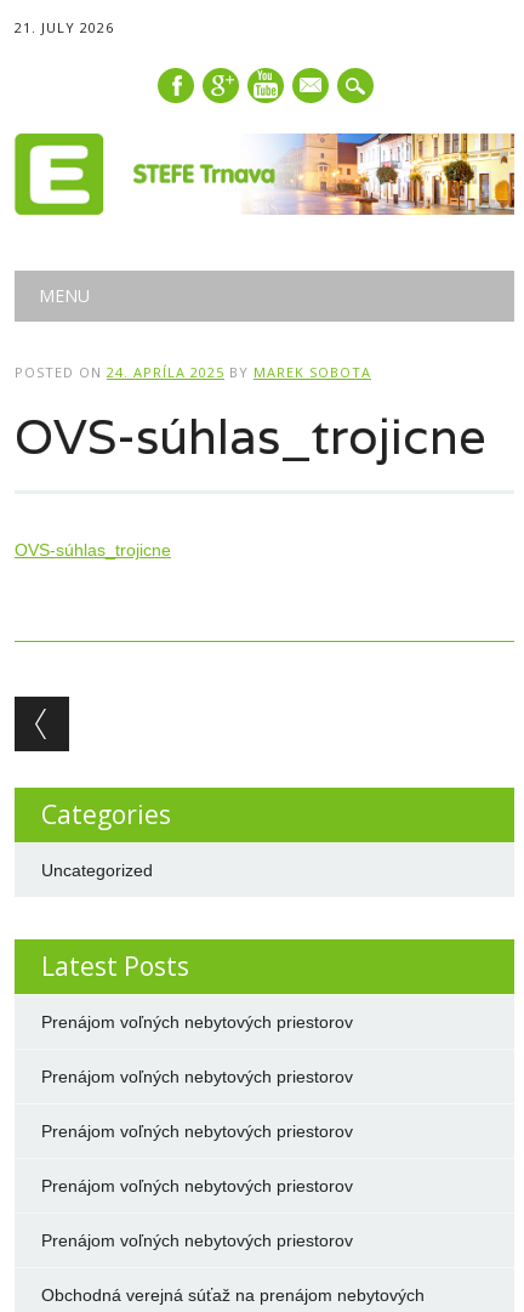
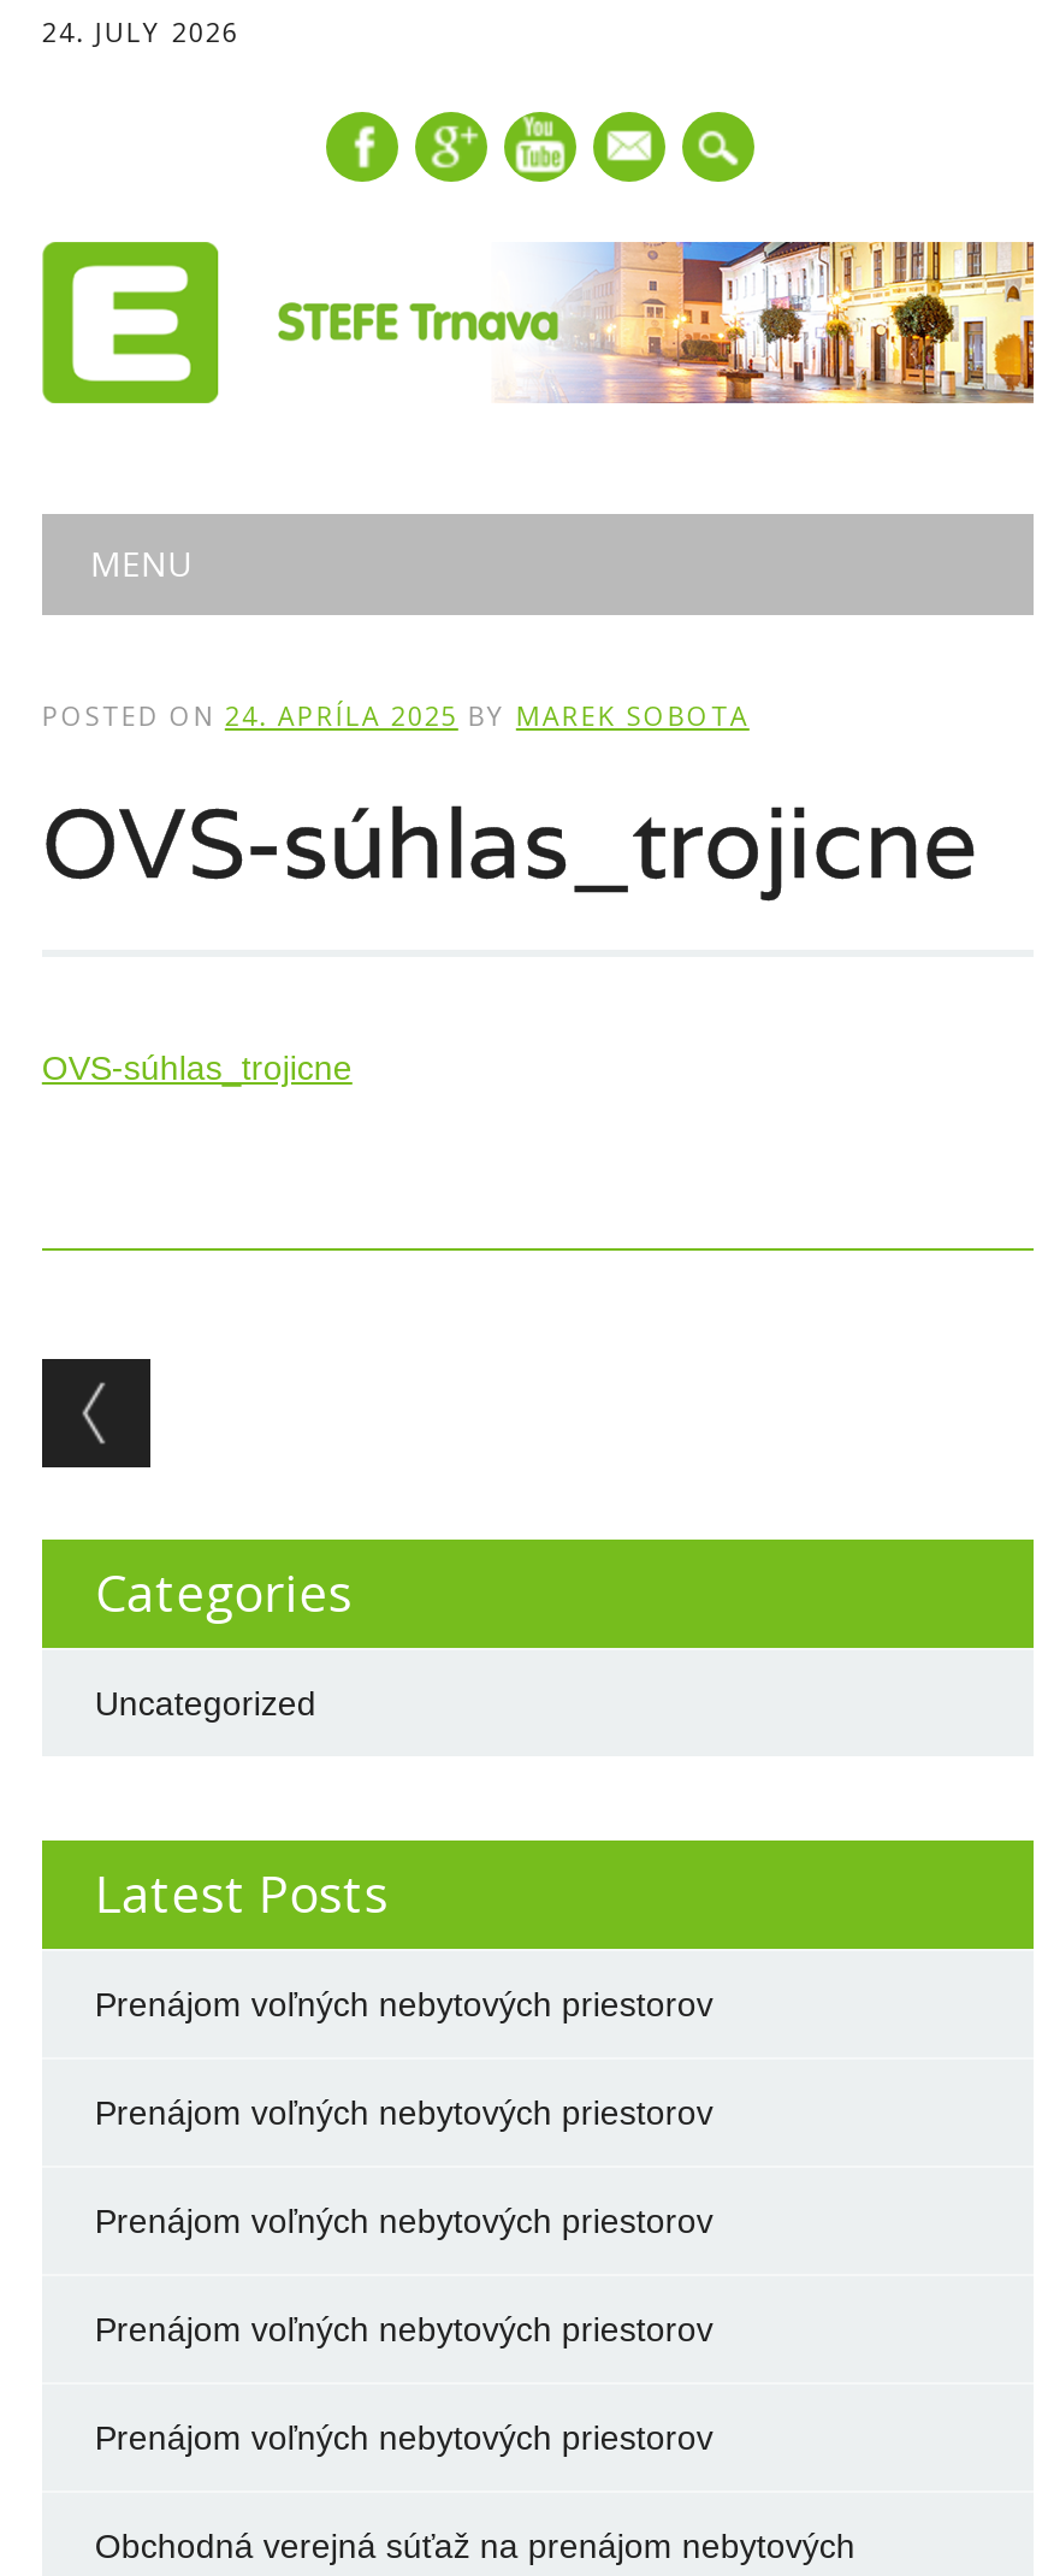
- 21. JULY 2026
+ 24. JULY 2026
